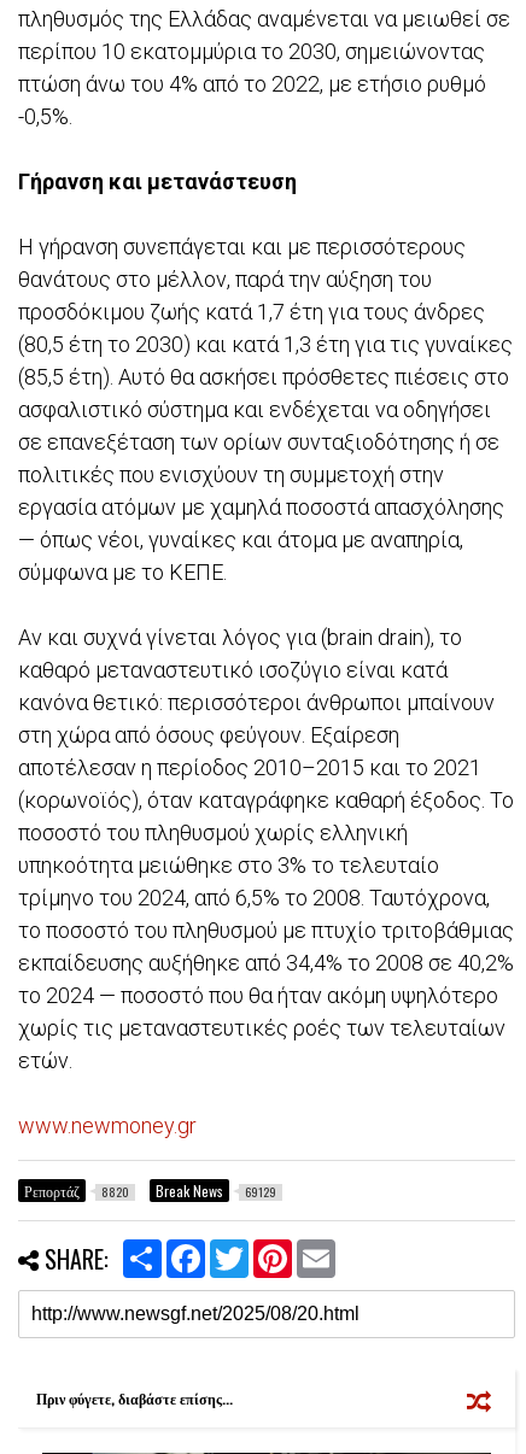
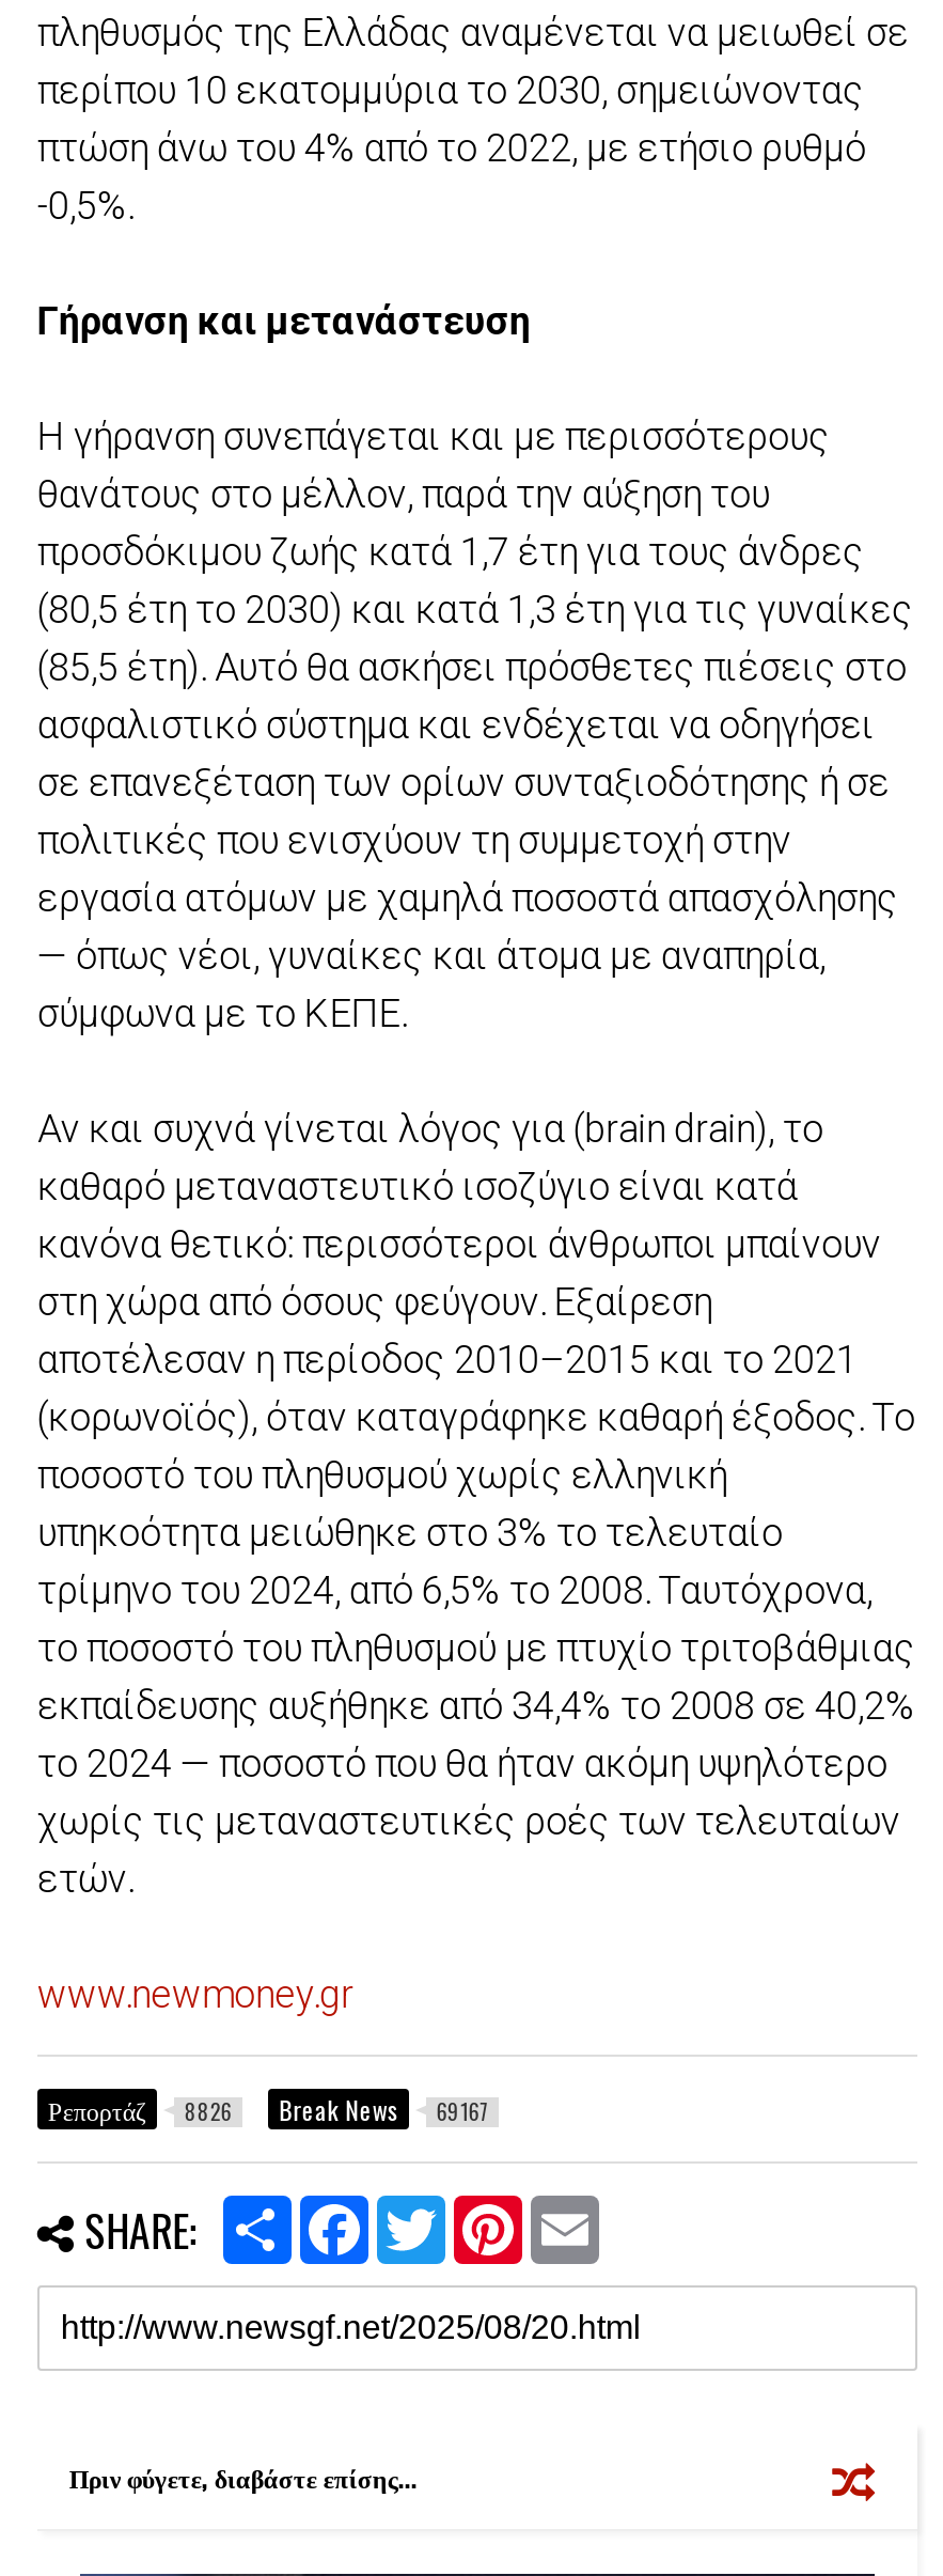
- 8820
+ 8826

- 69129
+ 69167
